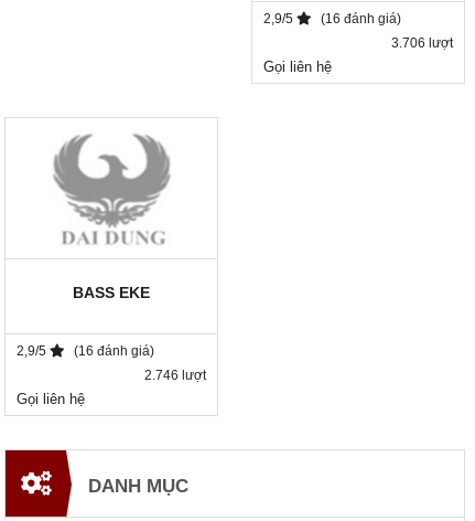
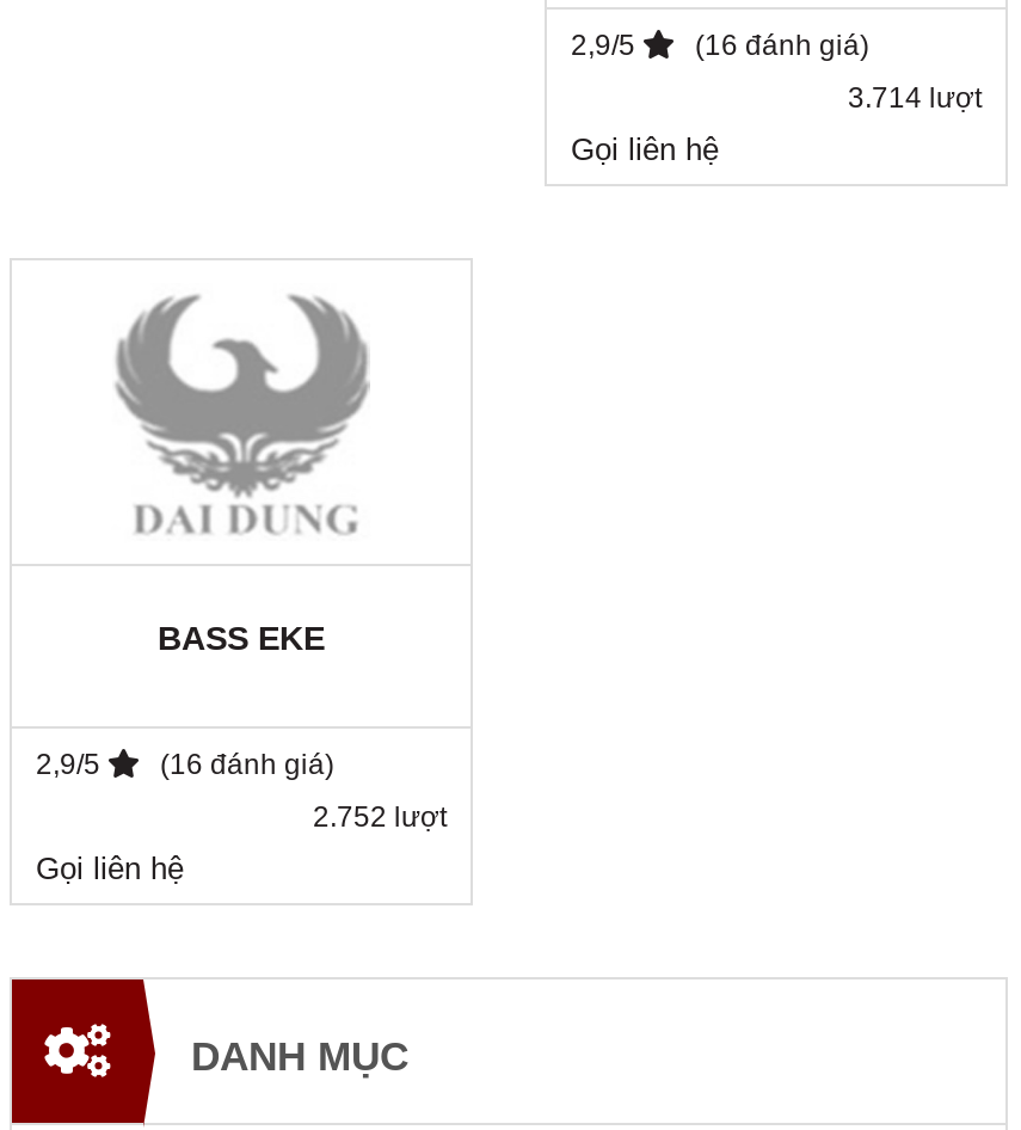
- 3.706 lượt
+ 3.714 lượt

- 2.746 lượt
+ 2.752 lượt
